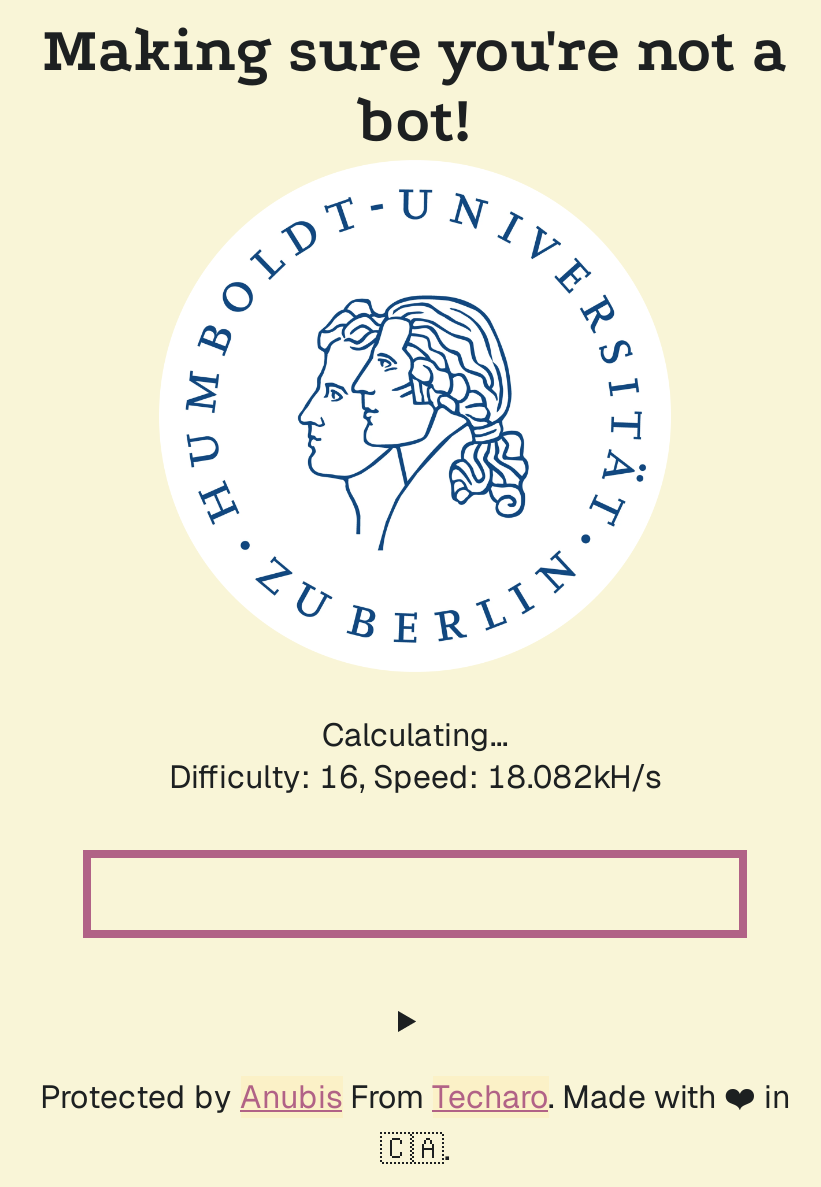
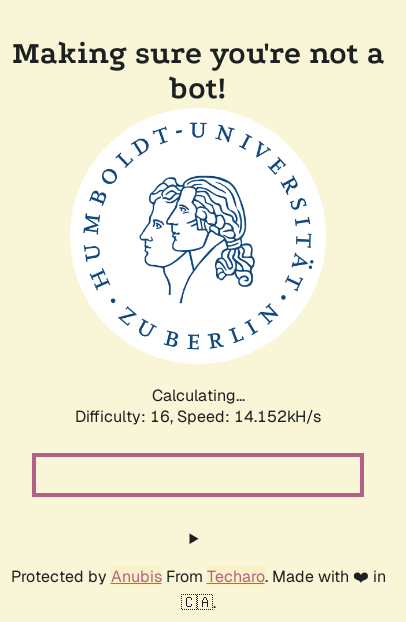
- Difficulty: 16, Speed: 18.082kH/s
+ Difficulty: 16, Speed: 14.152kH/s
